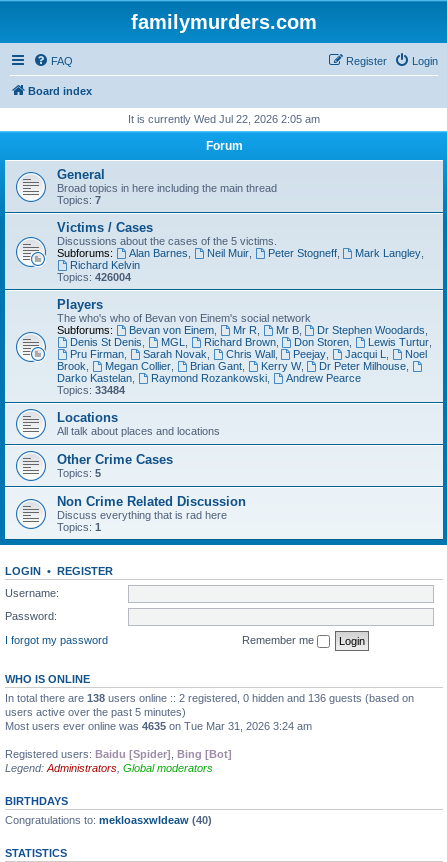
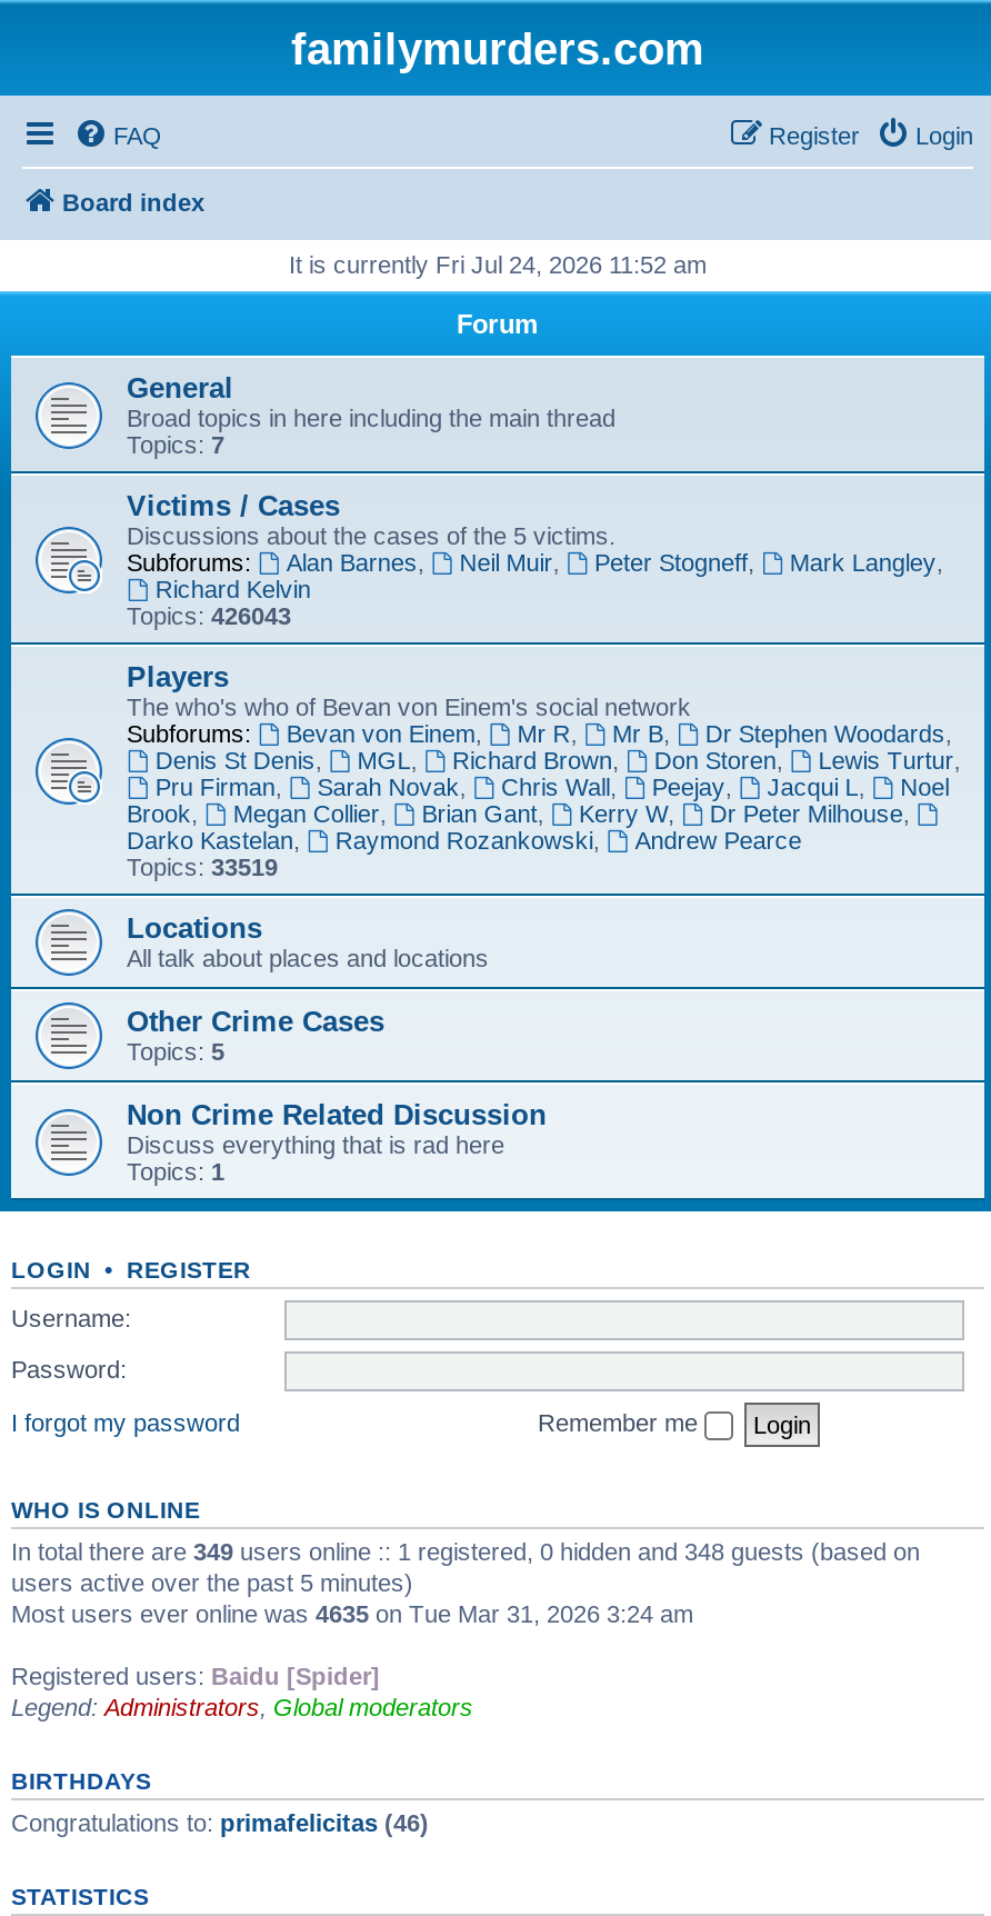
- It is currently Wed Jul 22, 2026 2:05 am
+ It is currently Fri Jul 24, 2026 11:52 am

- Topics: 426004
+ Topics: 426043

- Topics: 33484
+ Topics: 33519

- In total there are 138 users online :: 2 registered, 0 hidden and 136 guests (based on
+ In total there are 349 users online :: 1 registered, 0 hidden and 348 guests (based on

- Registered users: Baidu [Spider], Bing [Bot]
+ Registered users: Baidu [Spider]

- Congratulations to: mekloasxwIdeaw (40)
+ Congratulations to: primafelicitas (46)
